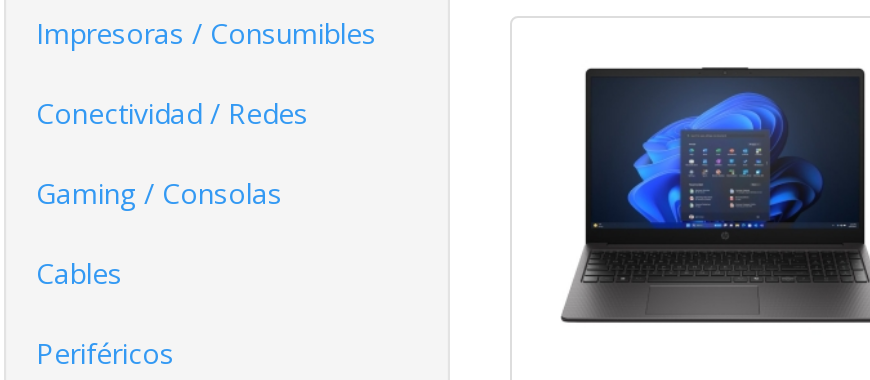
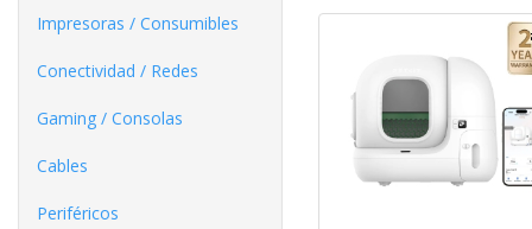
- [image]
+ [image]
